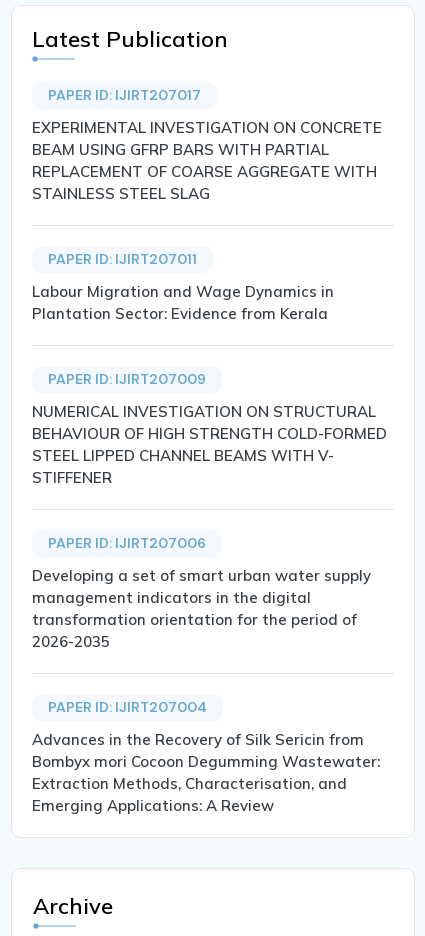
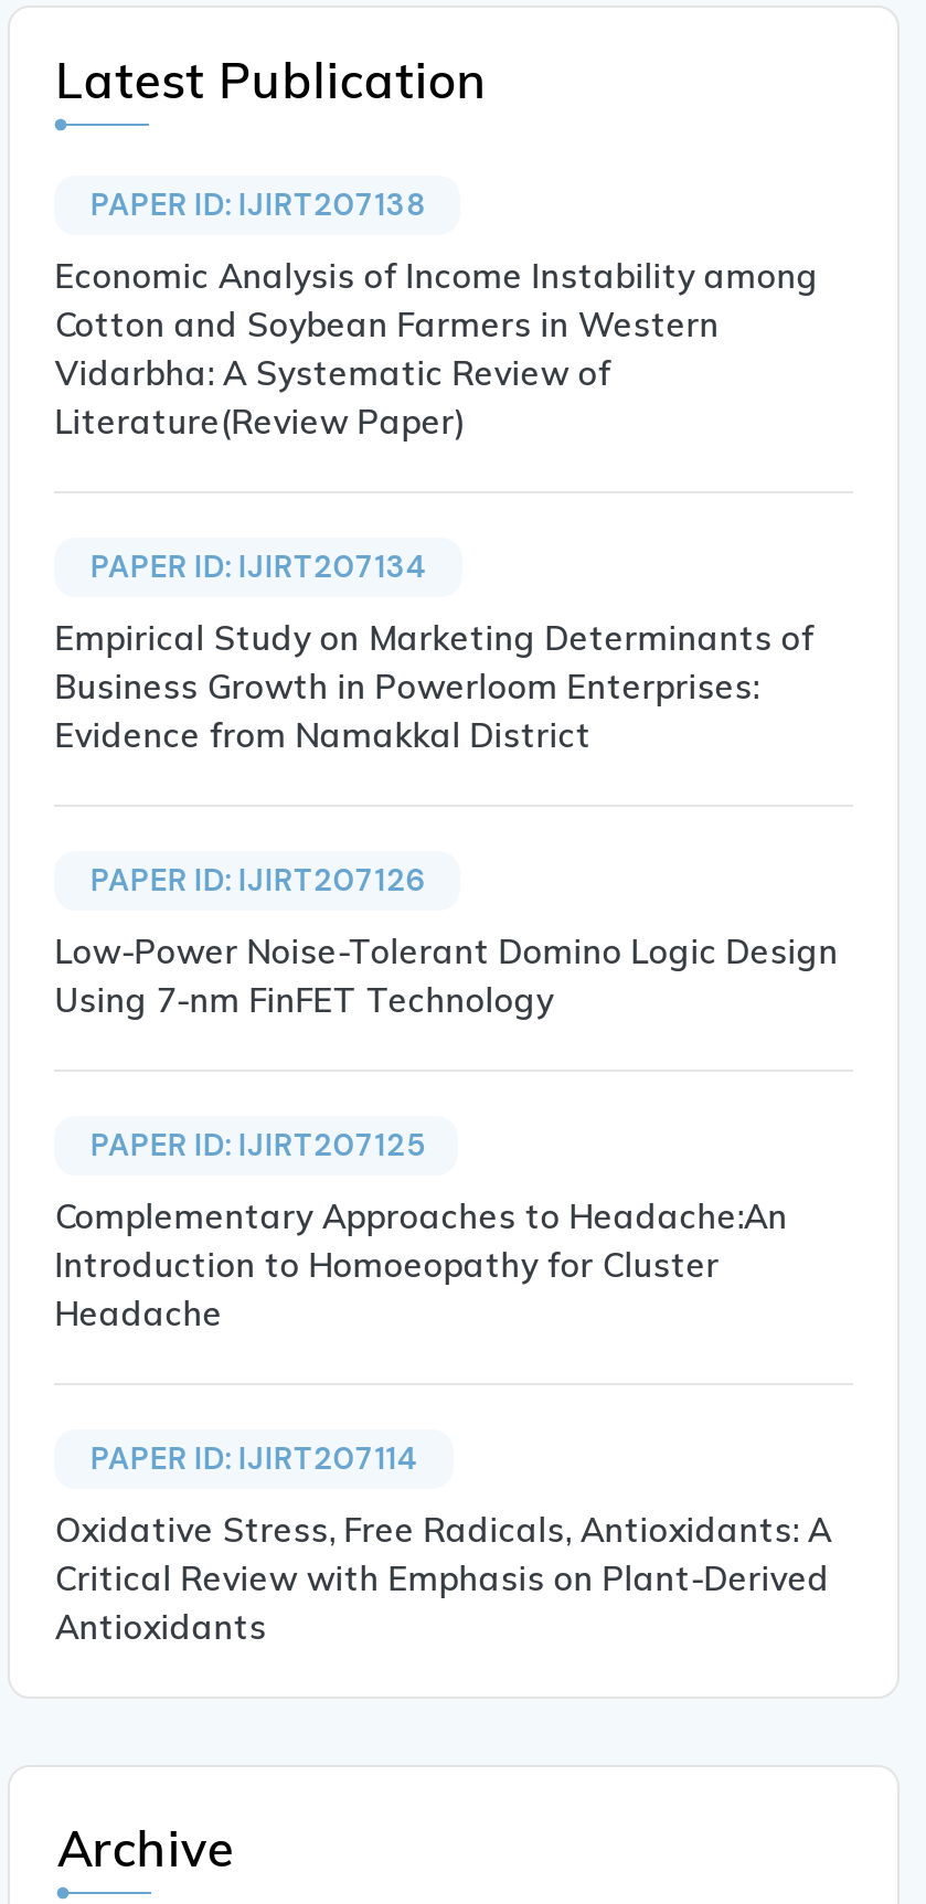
- PAPER ID: IJIRT207017
+ PAPER ID: IJIRT207138

- EXPERIMENTAL INVESTIGATION ON CONCRETE
- BEAM USING GFRP BARS WITH PARTIAL
- REPLACEMENT OF COARSE AGGREGATE WITH
- STAINLESS STEEL SLAG
+ Economic Analysis of Income Instability among
+ Cotton and Soybean Farmers in Western
+ Vidarbha: A Systematic Review of
+ Literature(Review Paper)

- PAPER ID: IJIRT207011
+ PAPER ID: IJIRT207134

- Labour Migration and Wage Dynamics in
- Plantation Sector: Evidence from Kerala
+ Empirical Study on Marketing Determinants of
+ Business Growth in Powerloom Enterprises:
+ Evidence from Namakkal District

- PAPER ID: IJIRT207009
+ PAPER ID: IJIRT207126

- NUMERICAL INVESTIGATION ON STRUCTURAL
- BEHAVIOUR OF HIGH STRENGTH COLD-FORMED
- STEEL LIPPED CHANNEL BEAMS WITH V-
- STIFFENER
+ Low-Power Noise-Tolerant Domino Logic Design
+ Using 7-nm FinFET Technology

- PAPER ID: IJIRT207006
+ PAPER ID: IJIRT207125

- Developing a set of smart urban water supply
- management indicators in the digital
- transformation orientation for the period of
- 2026-2035
+ Complementary Approaches to Headache:An
+ Introduction to Homoeopathy for Cluster
+ Headache

- PAPER ID: IJIRT207004
+ PAPER ID: IJIRT207114

- Advances in the Recovery of Silk Sericin from
- Bombyx mori Cocoon Degumming Wastewater:
- Extraction Methods, Characterisation, and
- Emerging Applications: A Review
+ Oxidative Stress, Free Radicals, Antioxidants: A
+ Critical Review with Emphasis on Plant-Derived
+ Antioxidants
